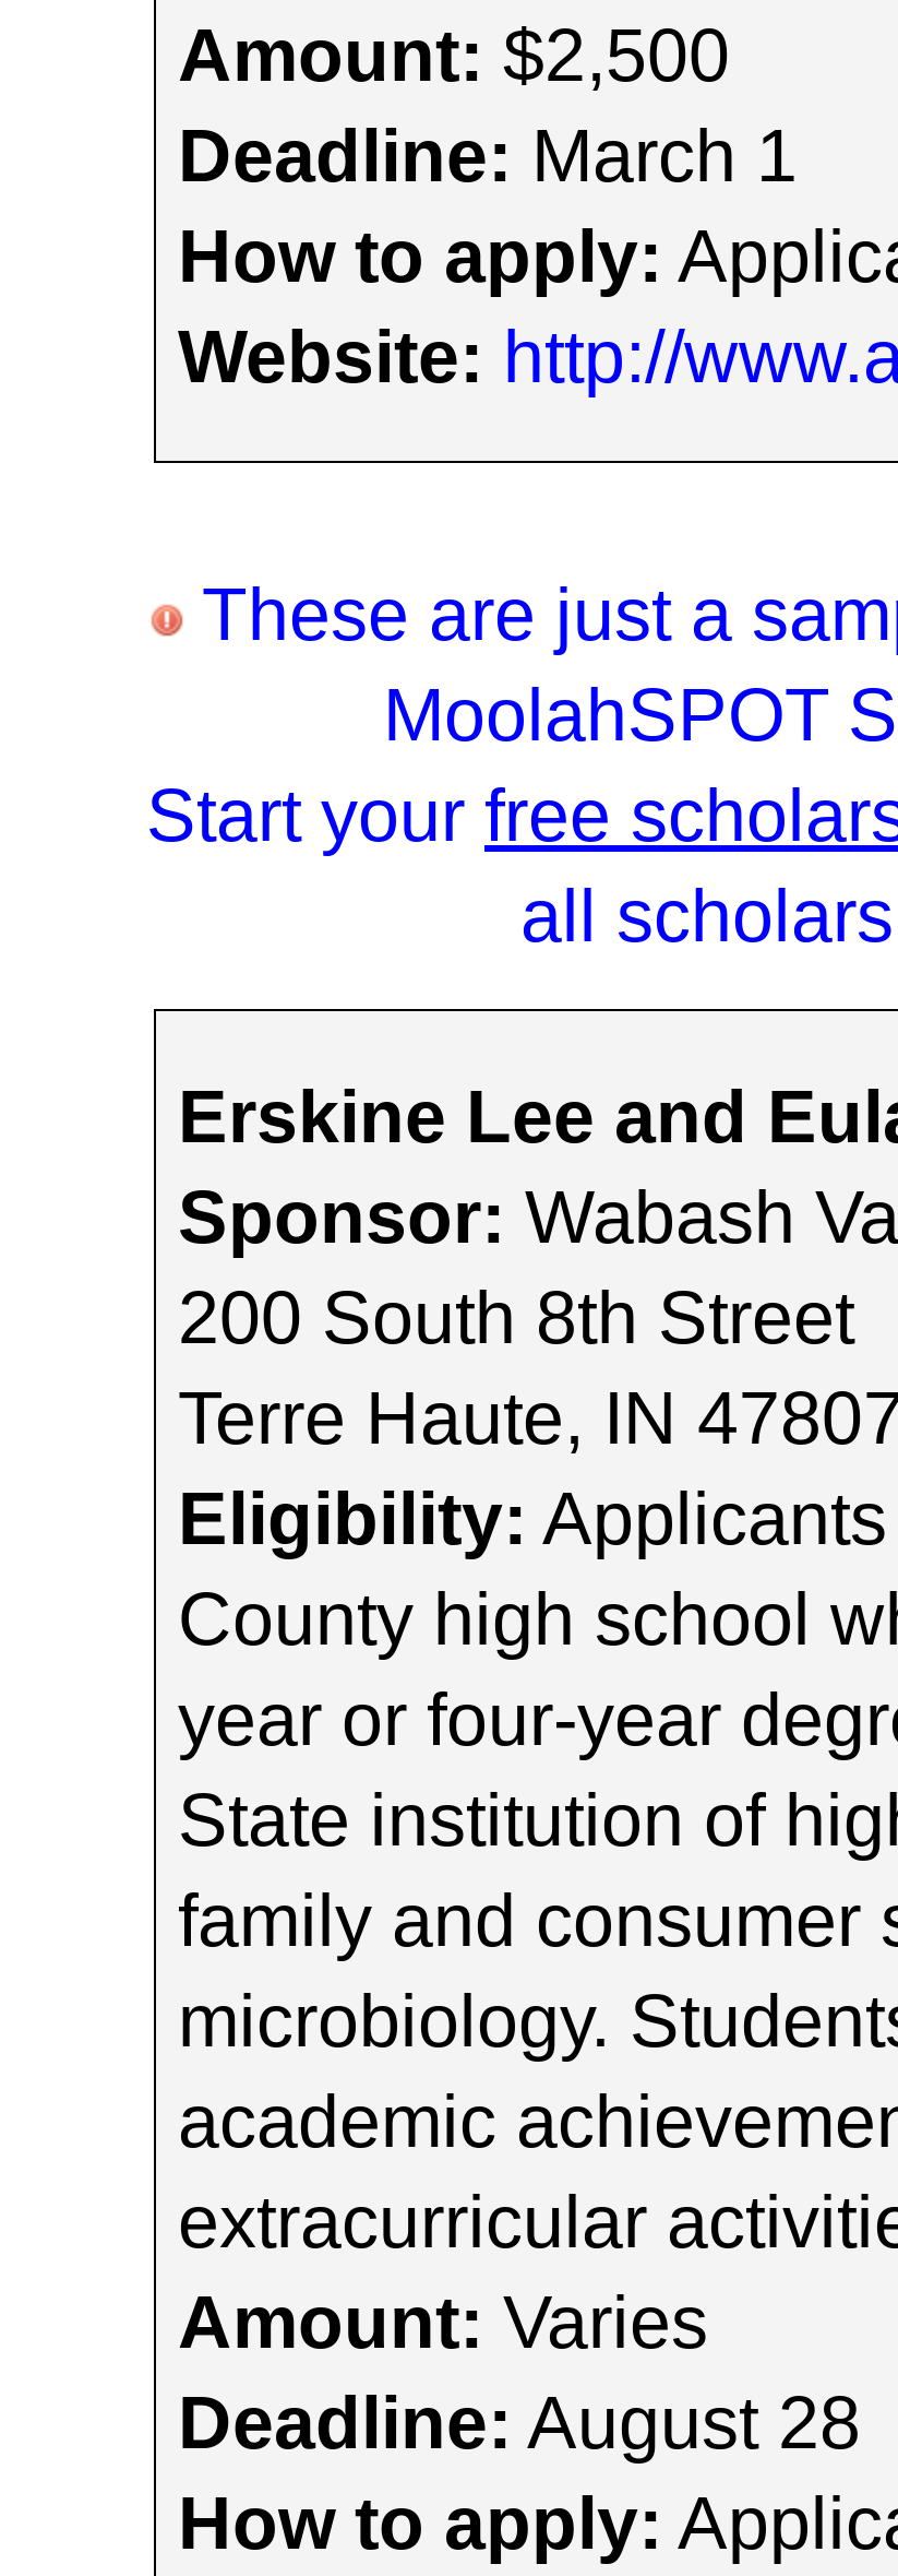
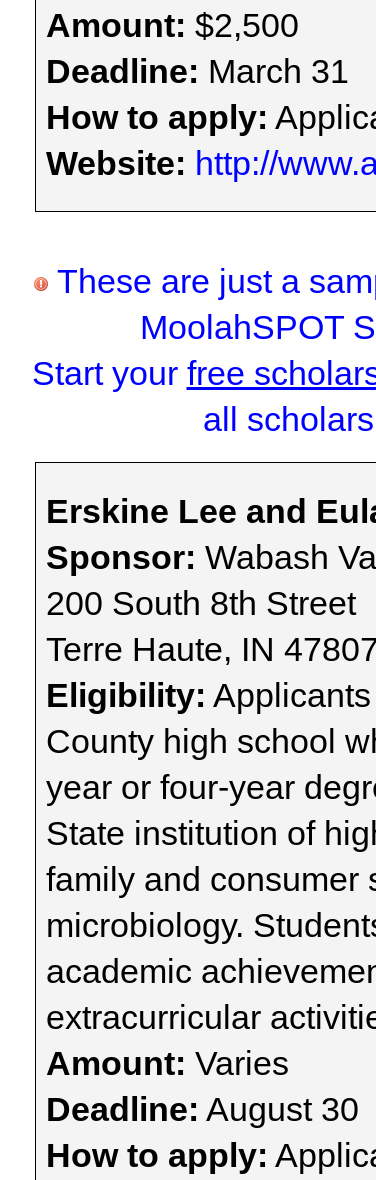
- Deadline: March 1
+ Deadline: March 31

- Deadline: August 28
+ Deadline: August 30
